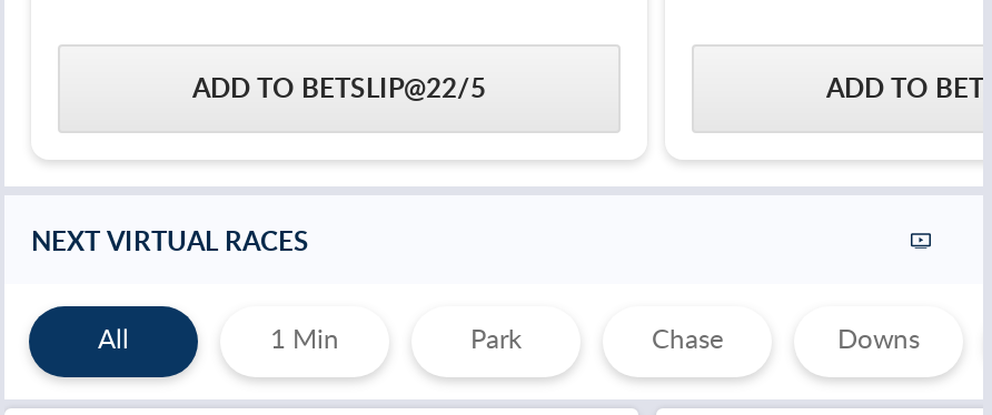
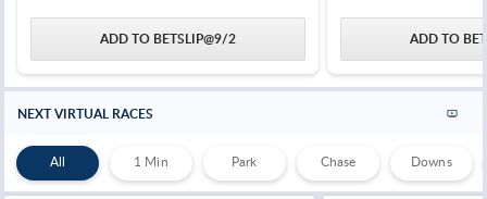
- ADD TO BETSLIP@22/5
+ ADD TO BETSLIP@9/2
